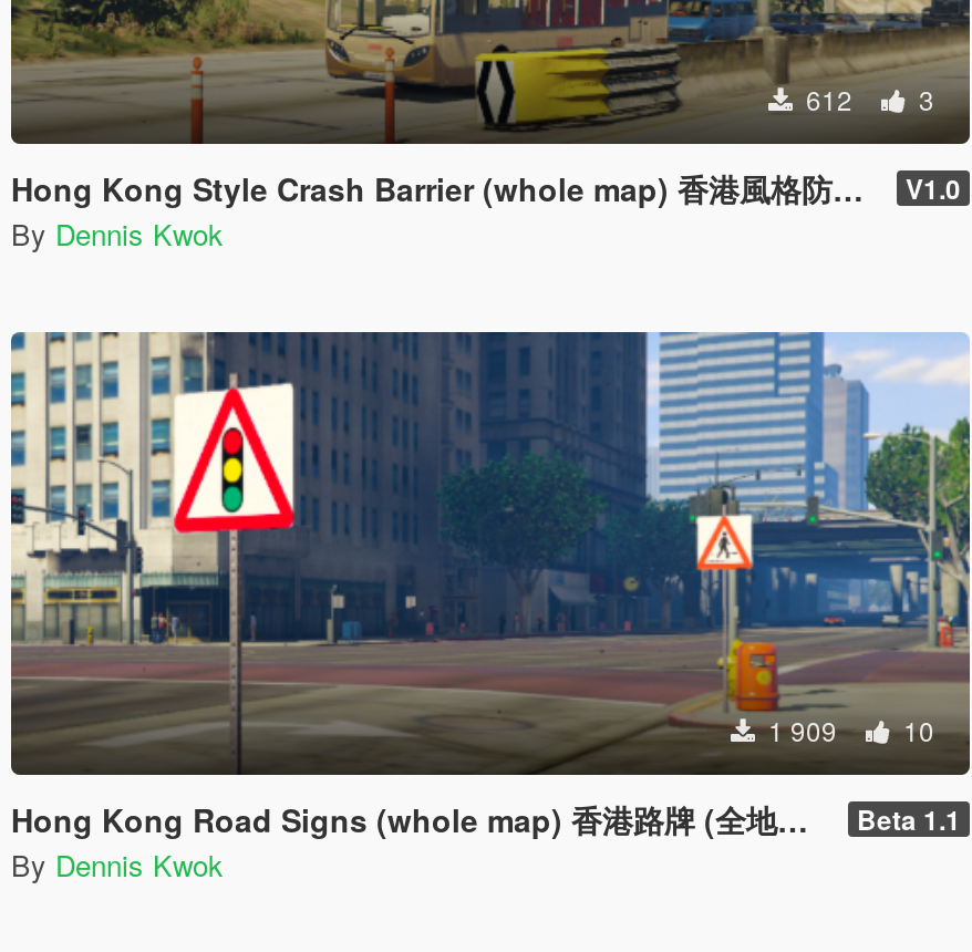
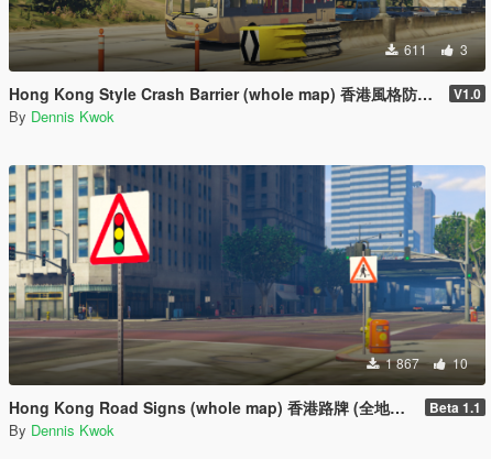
- 612 3
+ 611 3

- 1 909
+ 1 867
